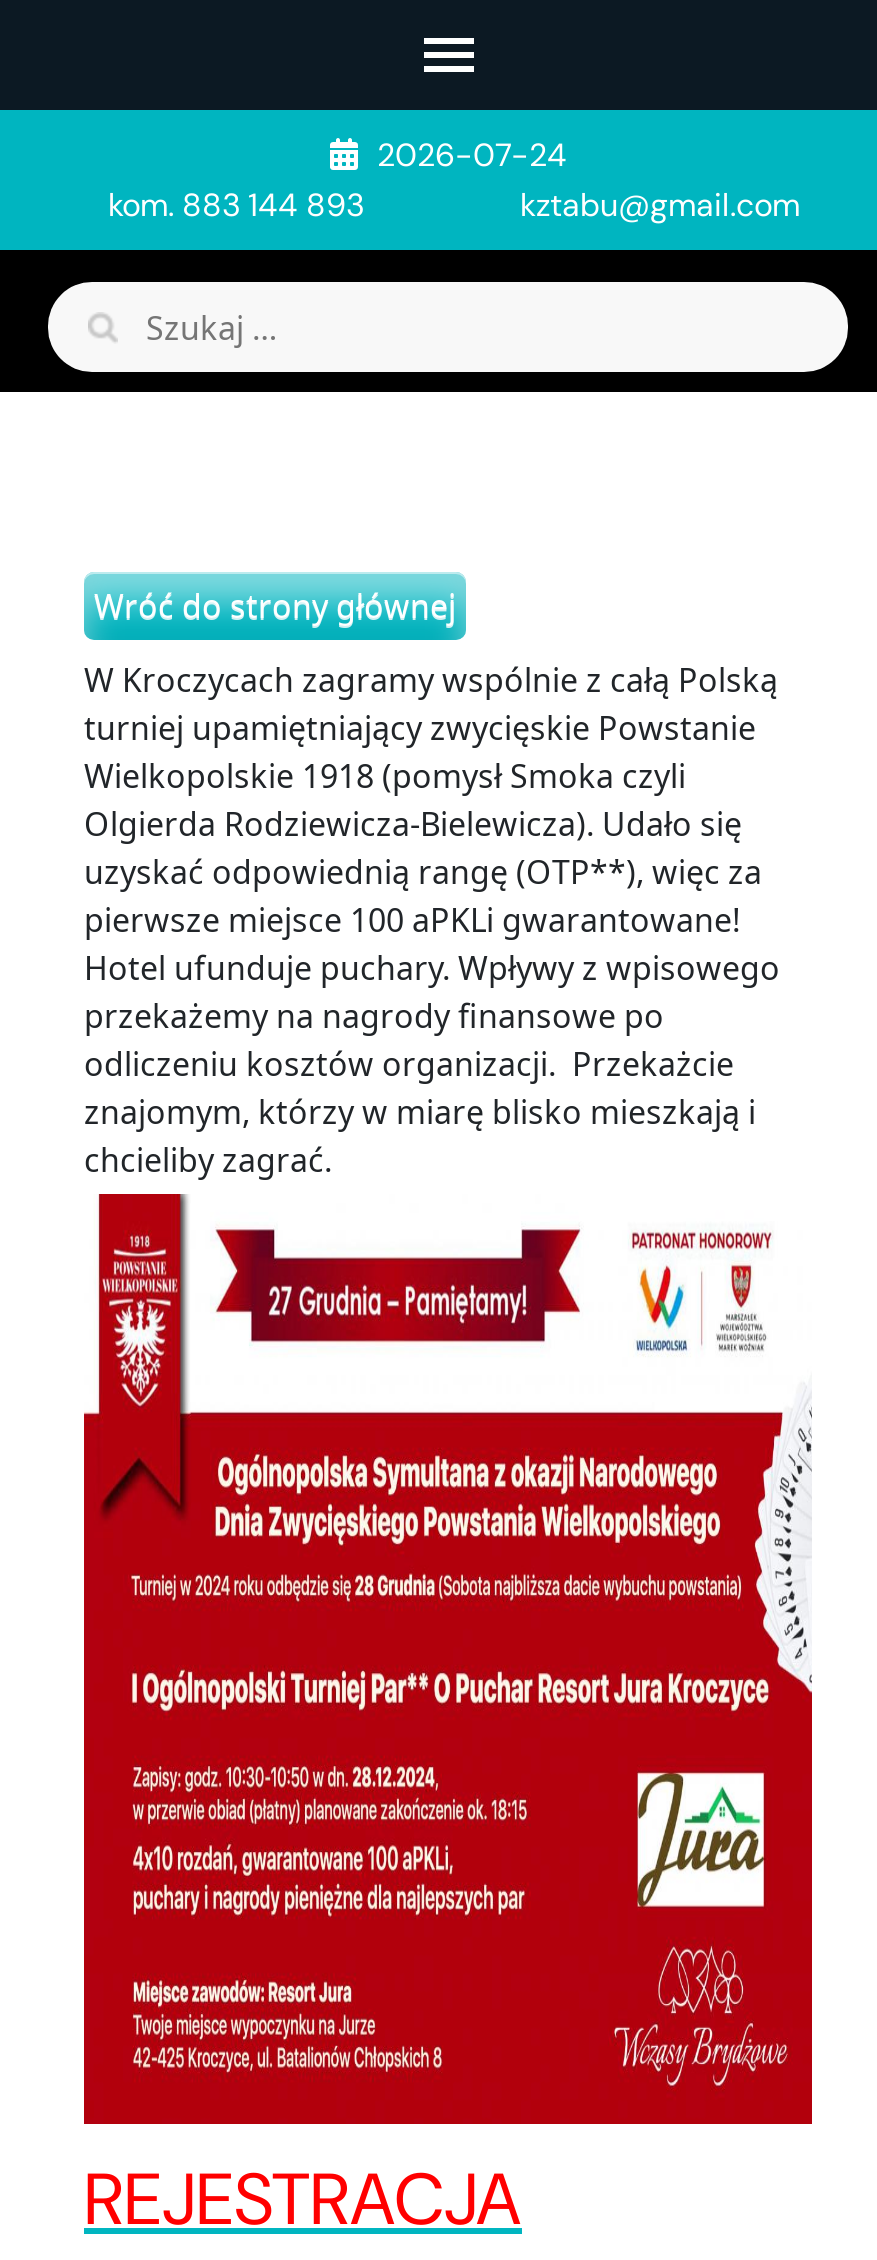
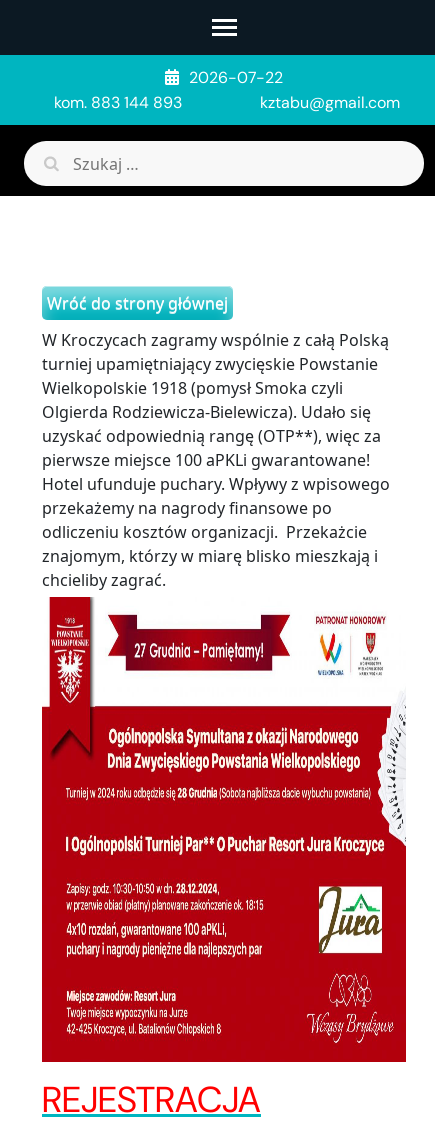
- 2026-07-24
+ 2026-07-22
